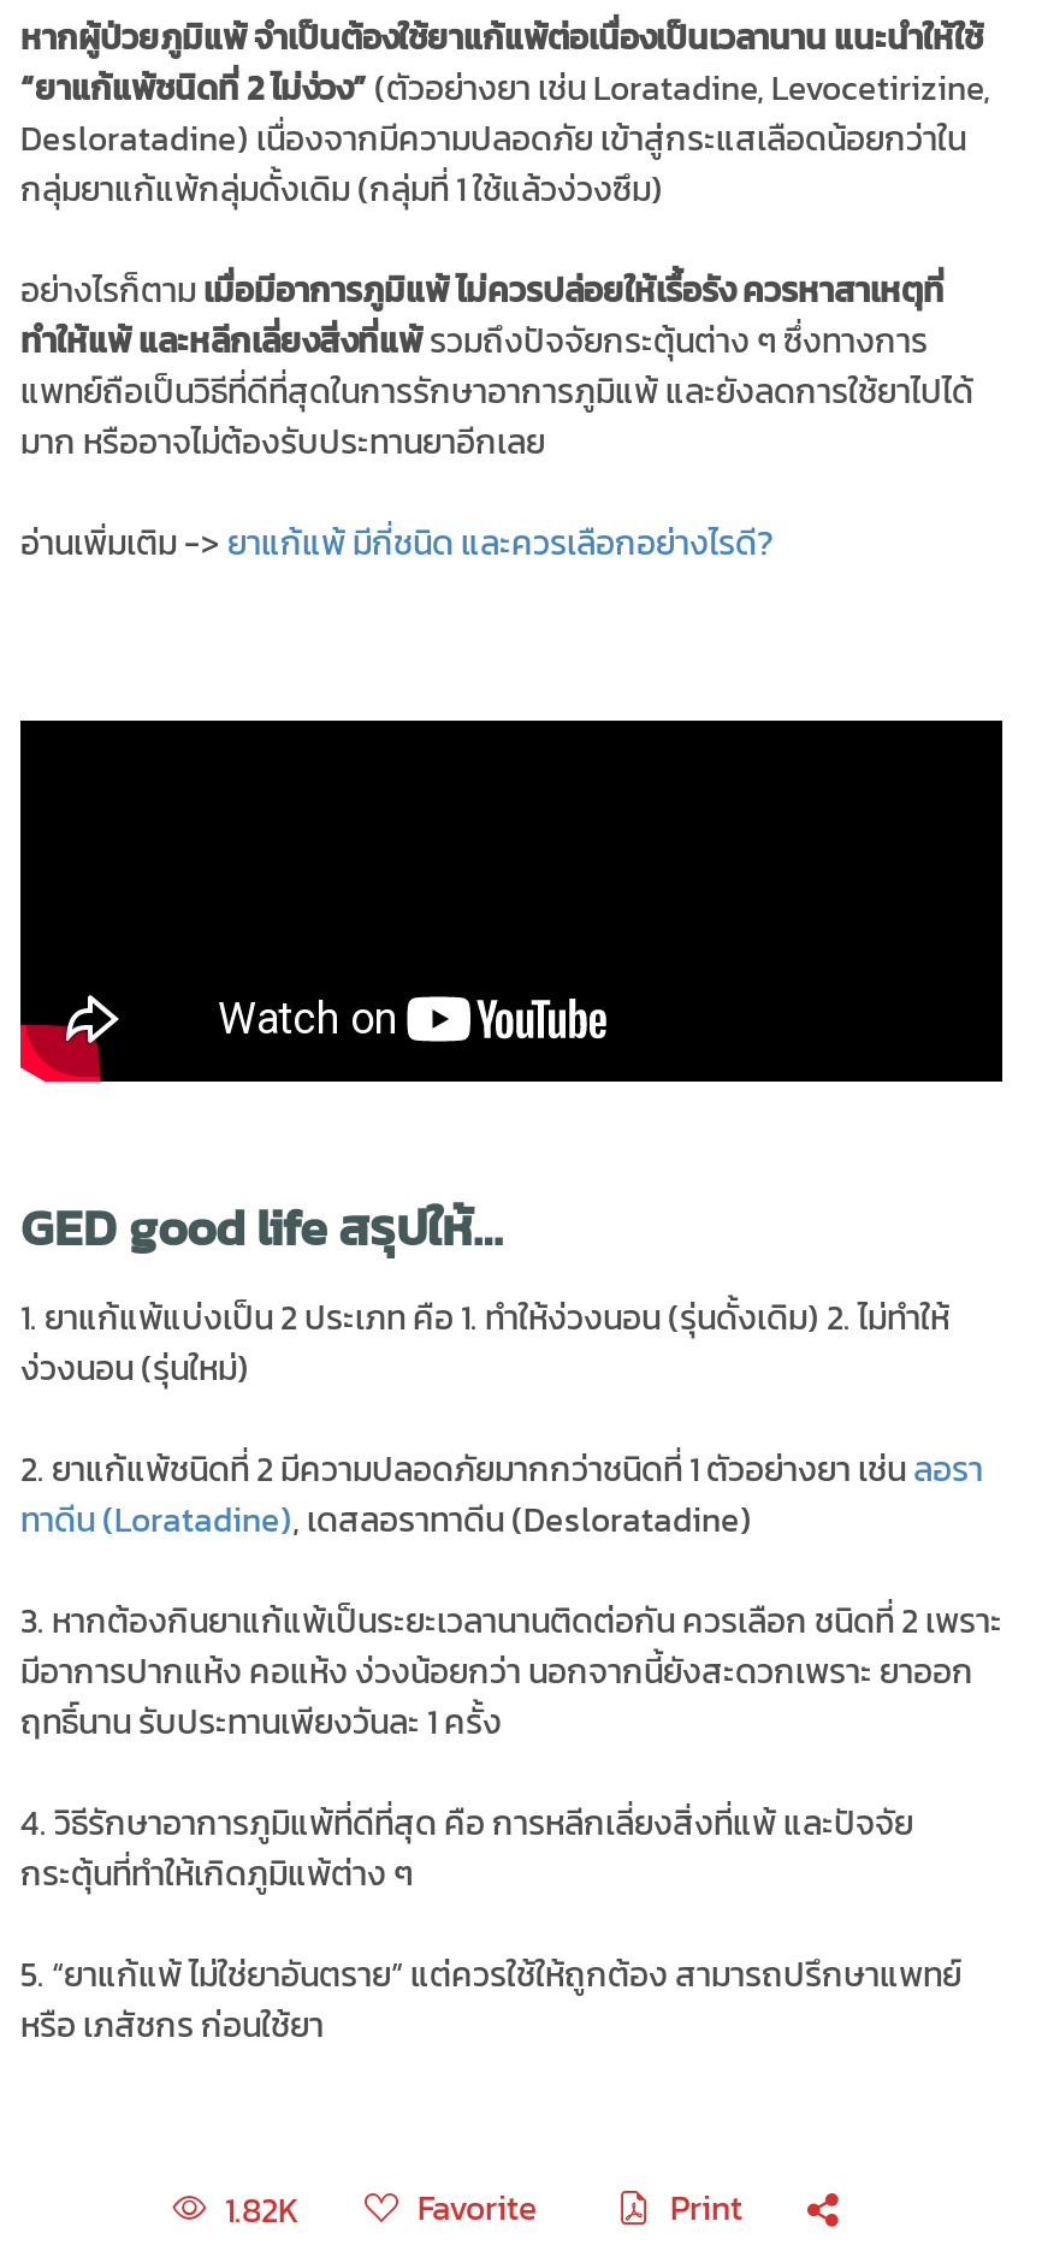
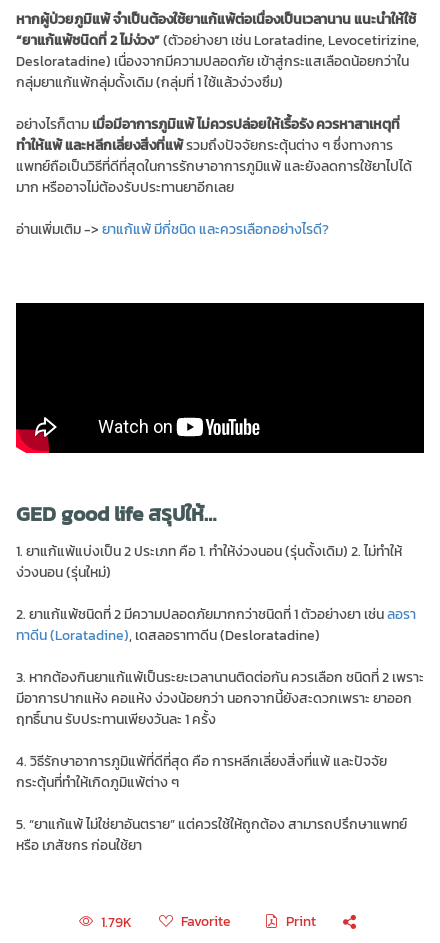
- 1.82K
+ 1.79K
